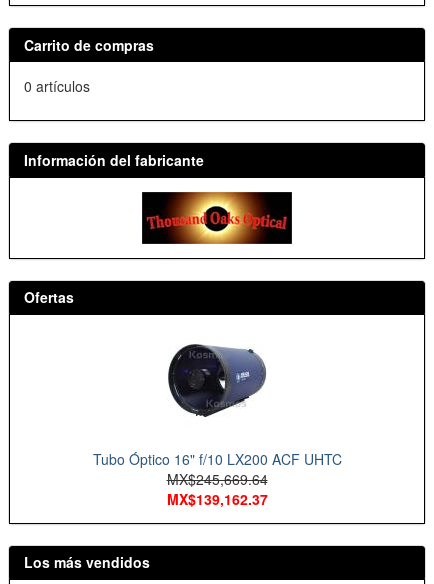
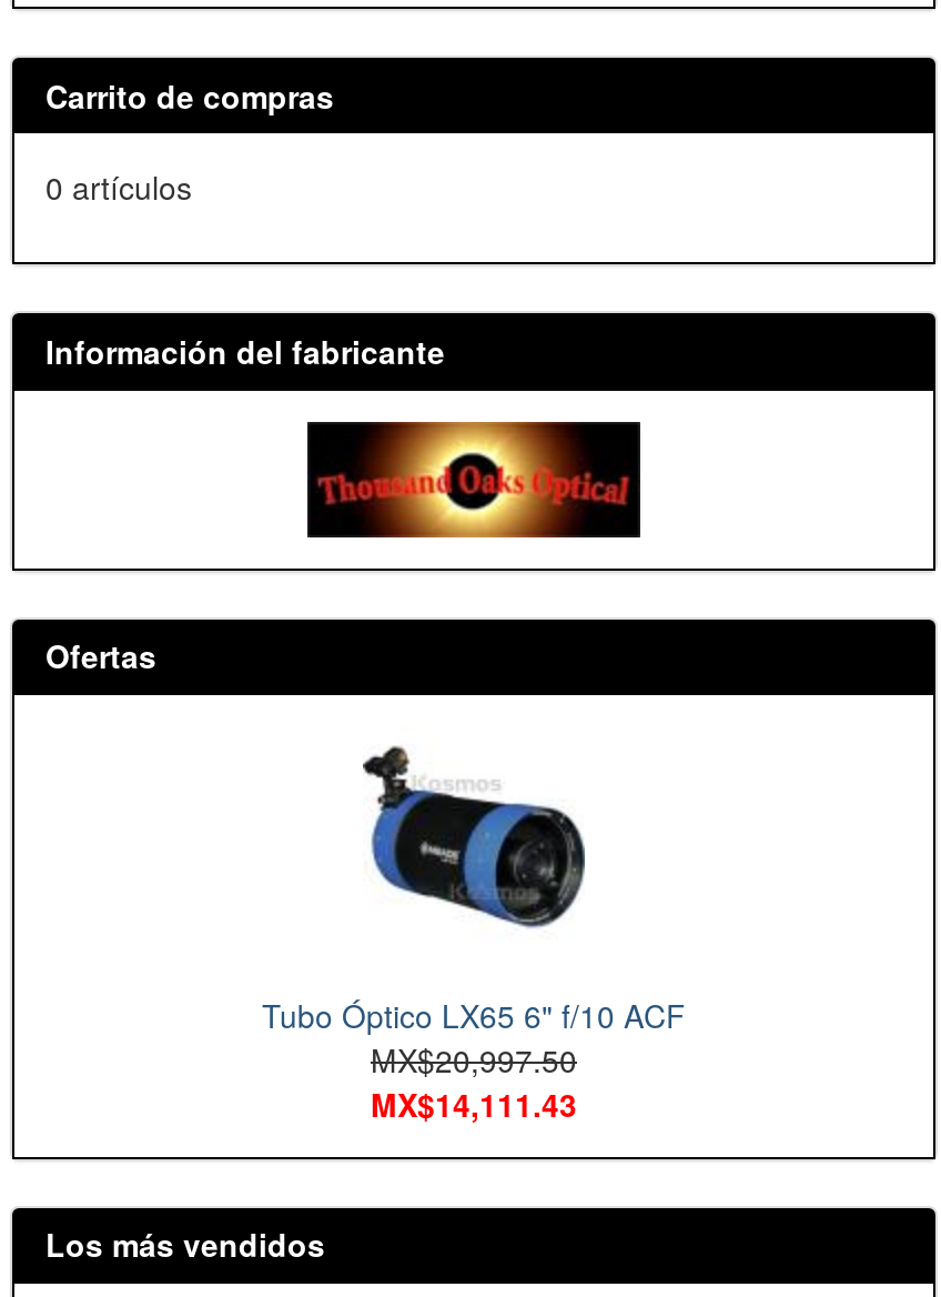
- [image]
- Tubo Óptico 16" f/10 LX200 ACF UHTC
- MX$245,669.64
- MX$139,162.37
+ [image]
+ Tubo Óptico LX65 6" f/10 ACF
+ MX$20,997.50
+ MX$14,111.43
